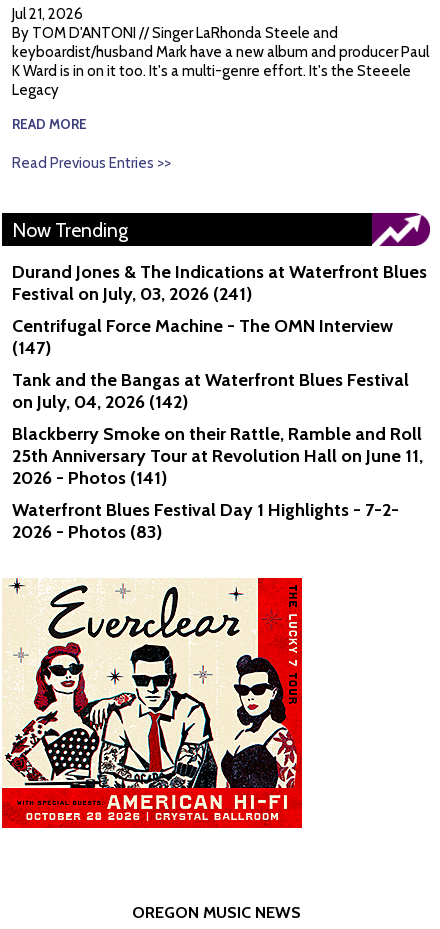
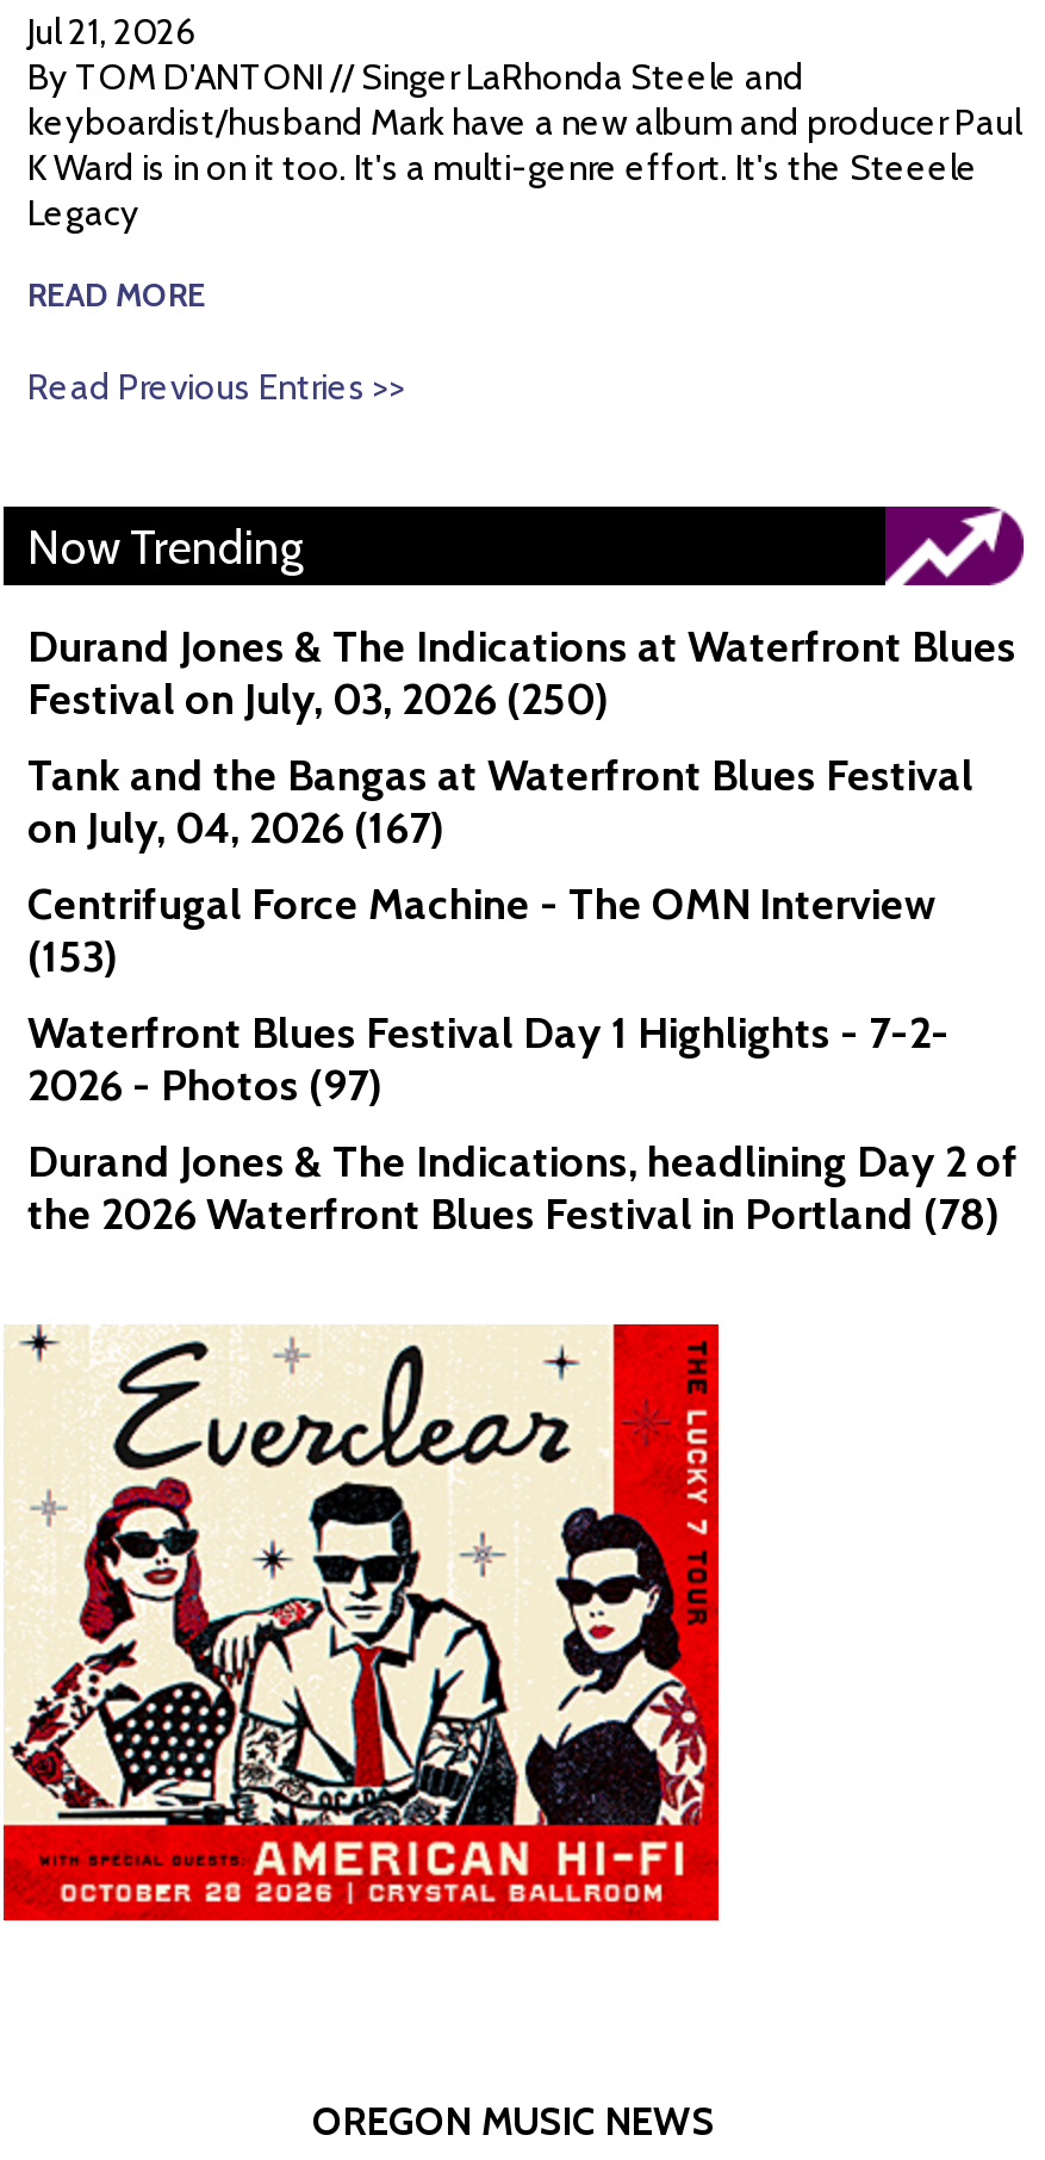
- Festival on July, 03, 2026 (241)
+ Festival on July, 03, 2026 (250)
+ on July, 04, 2026 (167)

moved down: Centrifugal Force Machine - The OMN Interview

- (147)
- on July, 04, 2026 (142)
- Blackberry Smoke on their Rattle, Ramble and Roll
- 25th Anniversary Tour at Revolution Hall on June 11,
- 2026 - Photos (141)
+ (153)

moved up: Tank and the Bangas at Waterfront Blues Festival

moved up: Waterfront Blues Festival Day 1 Highlights - 7-2-

- 2026 - Photos (83)
+ 2026 - Photos (97)
+ Durand Jones & The Indications, headlining Day 2 of
+ the 2026 Waterfront Blues Festival in Portland (78)
